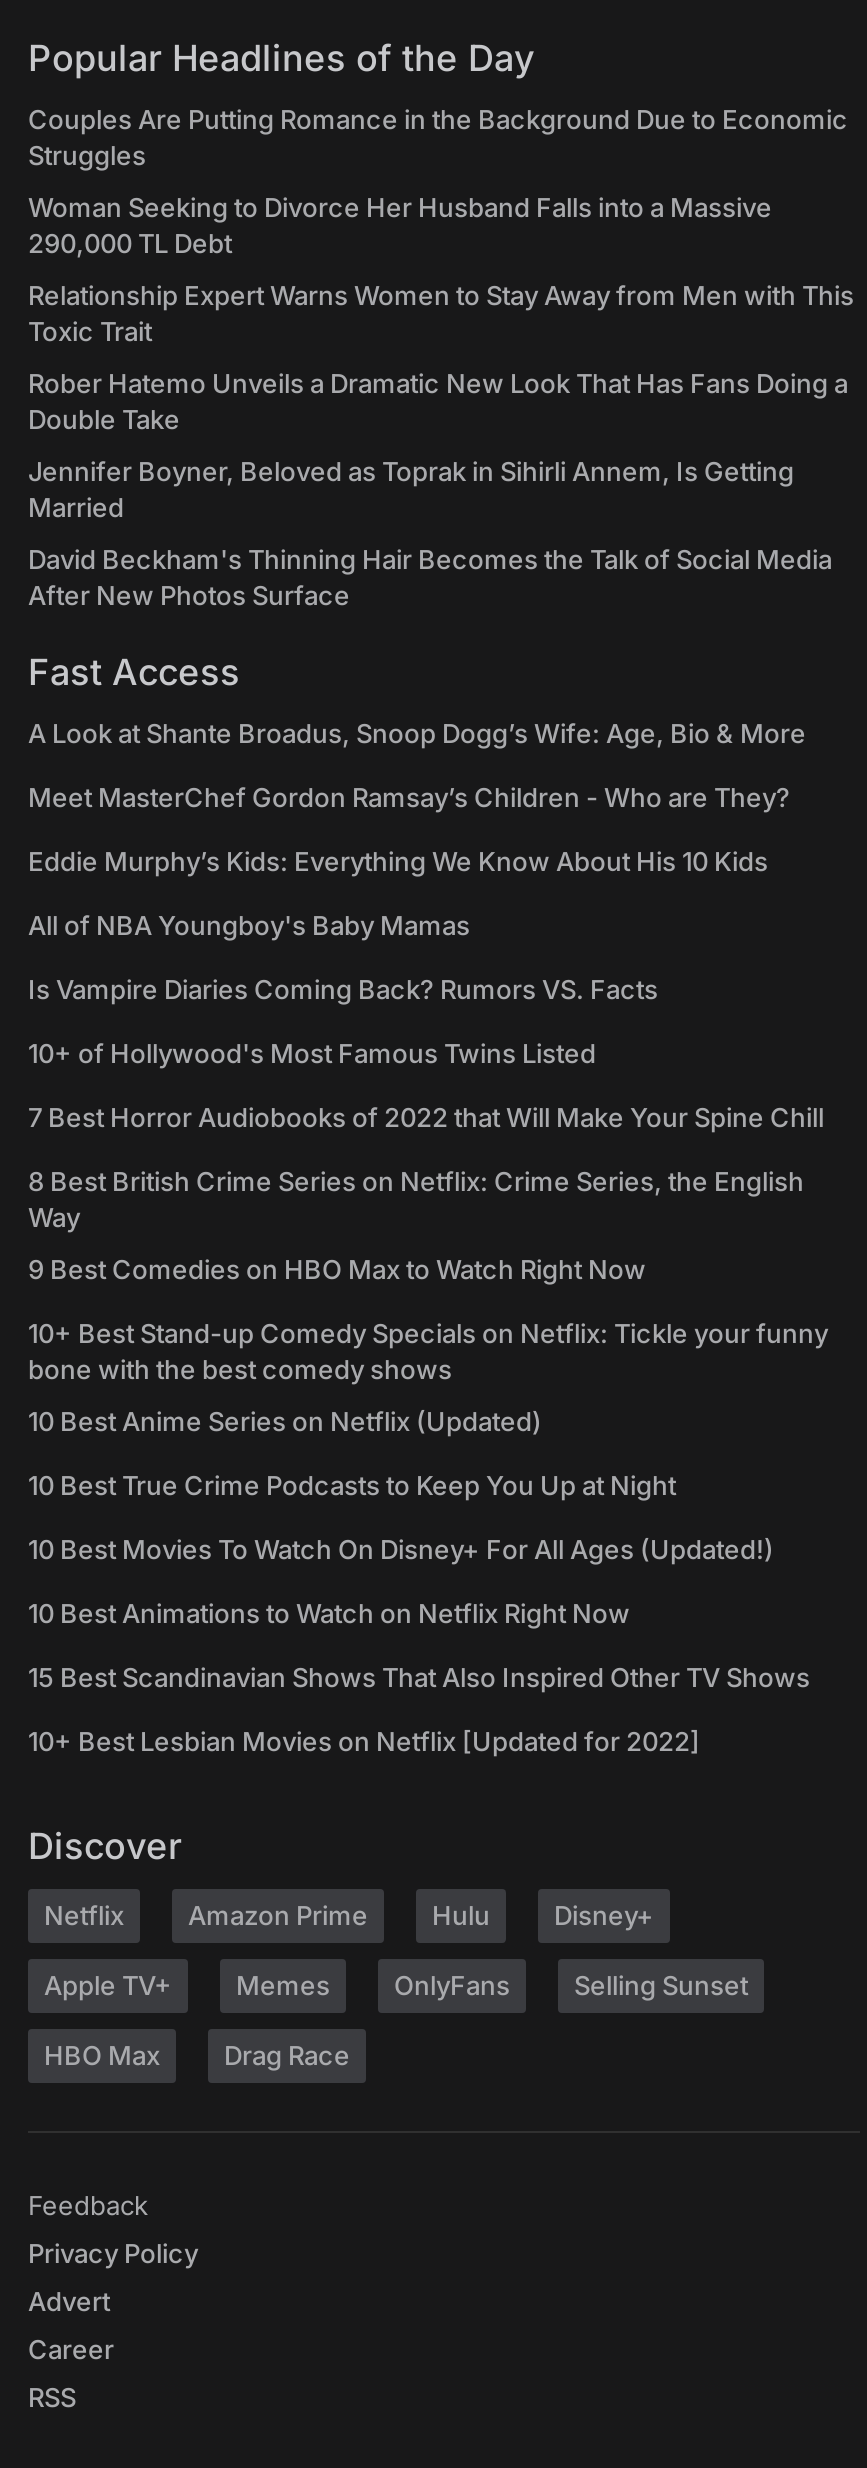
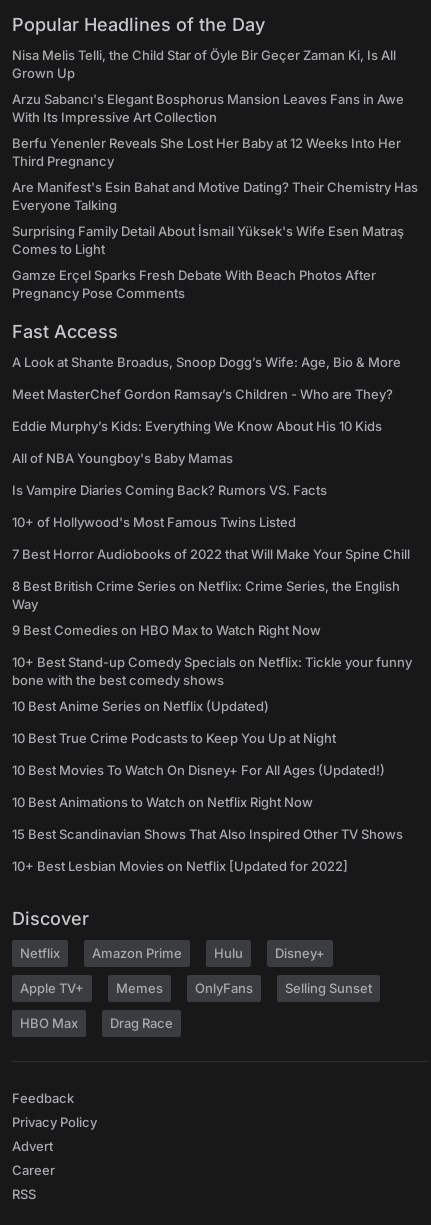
- Couples Are Putting Romance in the Background Due to Economic
- Struggles
+ Nisa Melis Telli, the Child Star of Öyle Bir Geçer Zaman Ki, Is All
+ Grown Up

- Woman Seeking to Divorce Her Husband Falls into a Massive
- 290,000 TL Debt
+ Arzu Sabancı's Elegant Bosphorus Mansion Leaves Fans in Awe
+ With Its Impressive Art Collection

- Relationship Expert Warns Women to Stay Away from Men with This
- Toxic Trait
+ Berfu Yenenler Reveals She Lost Her Baby at 12 Weeks Into Her
+ Third Pregnancy

- Rober Hatemo Unveils a Dramatic New Look That Has Fans Doing a
- Double Take
+ Are Manifest's Esin Bahat and Motive Dating? Their Chemistry Has
+ Everyone Talking

- Jennifer Boyner, Beloved as Toprak in Sihirli Annem, Is Getting
- Married
+ Surprising Family Detail About İsmail Yüksek's Wife Esen Matraş
+ Comes to Light

- David Beckham's Thinning Hair Becomes the Talk of Social Media
- After New Photos Surface
+ Gamze Erçel Sparks Fresh Debate With Beach Photos After
+ Pregnancy Pose Comments
